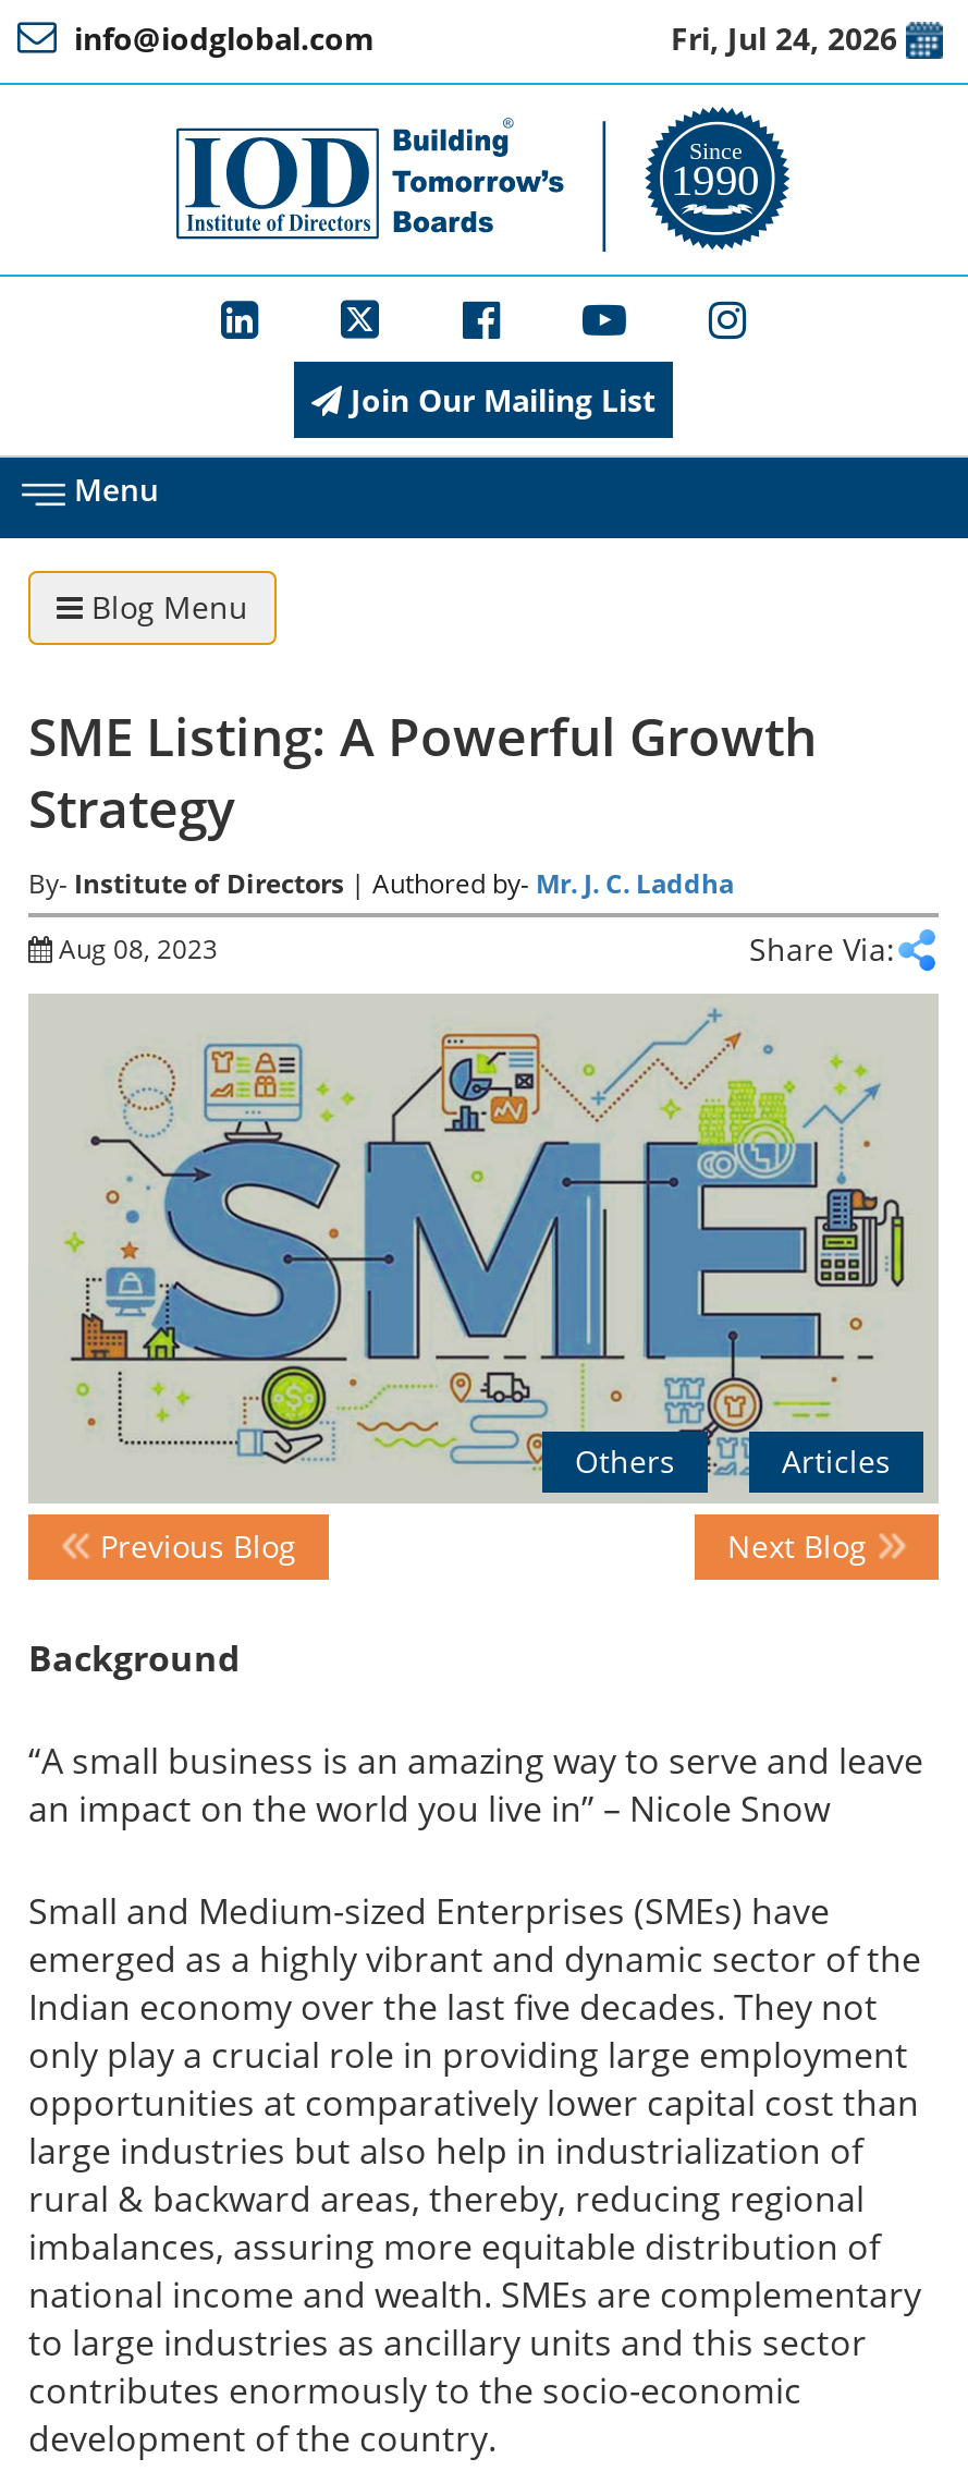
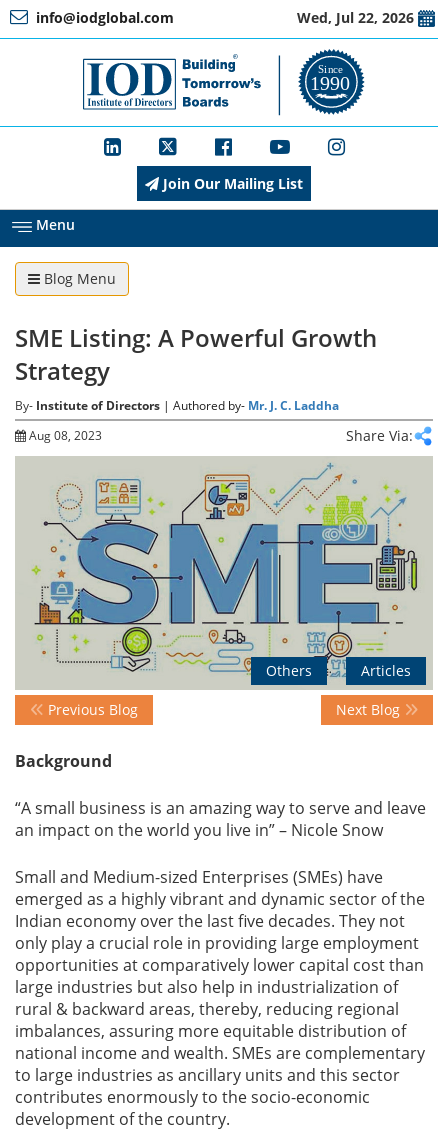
- Fri, Jul 24, 2026
+ Wed, Jul 22, 2026
